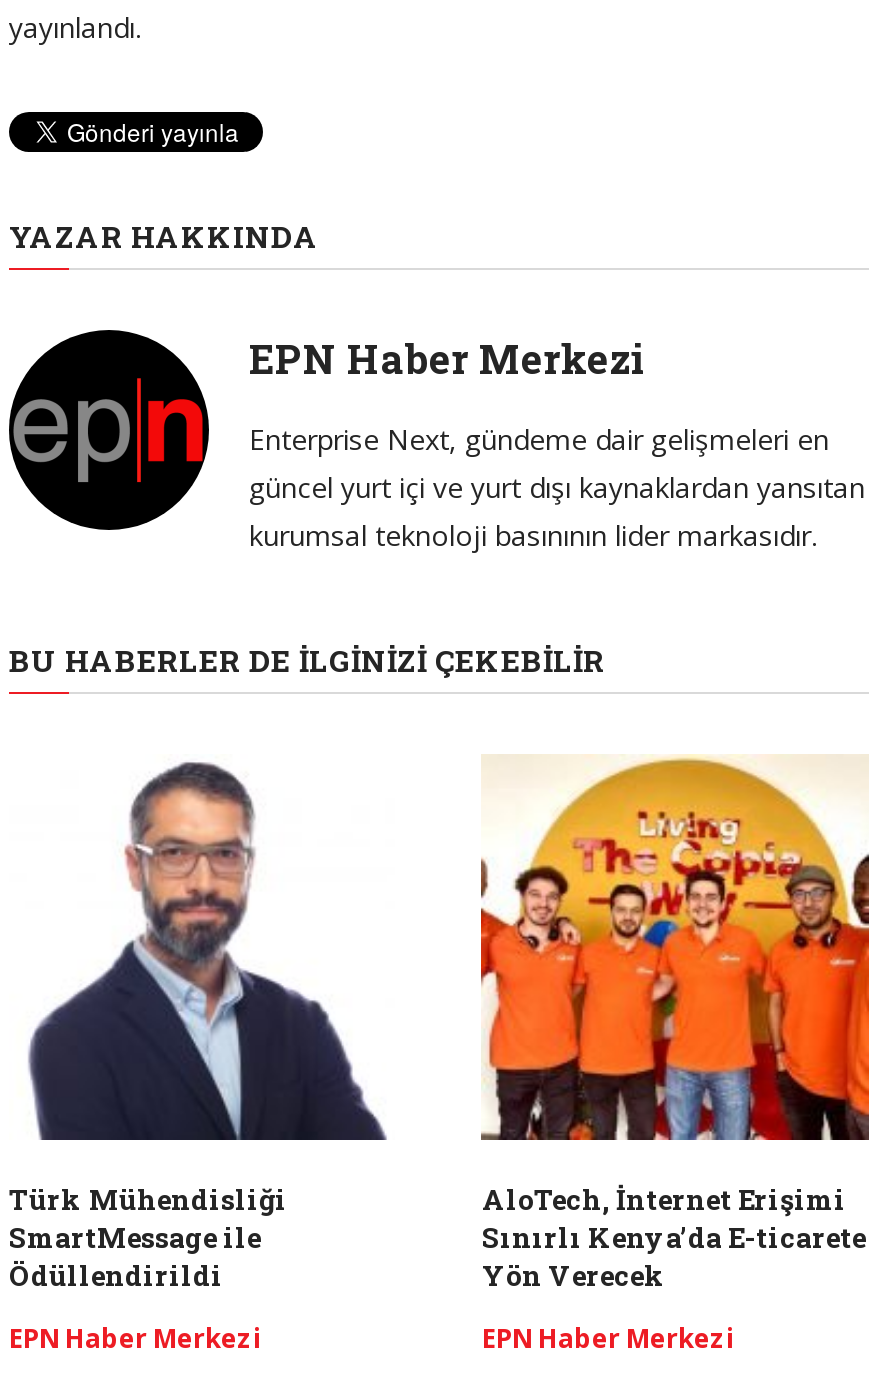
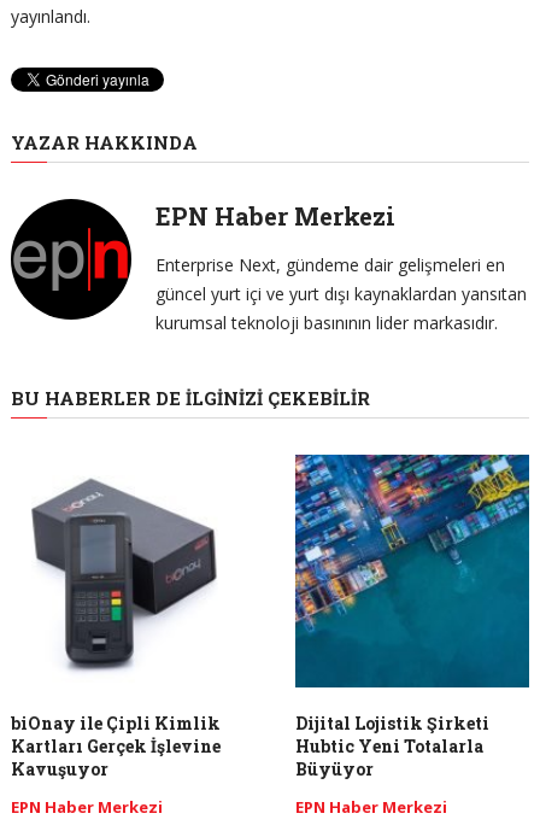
- [image]
- Türk Mühendisliği
- SmartMessage ile
- Ödüllendirildi
+ [image]
+ biOnay ile Çipli Kimlik
+ Kartları Gerçek İşlevine
+ Kavuşuyor

- [image]
- AloTech, İnternet Erişimi
- Sınırlı Kenya’da E-ticarete
- Yön Verecek
+ [image]
+ Dijital Lojistik Şirketi
+ Hubtic Yeni Totalarla
+ Büyüyor
